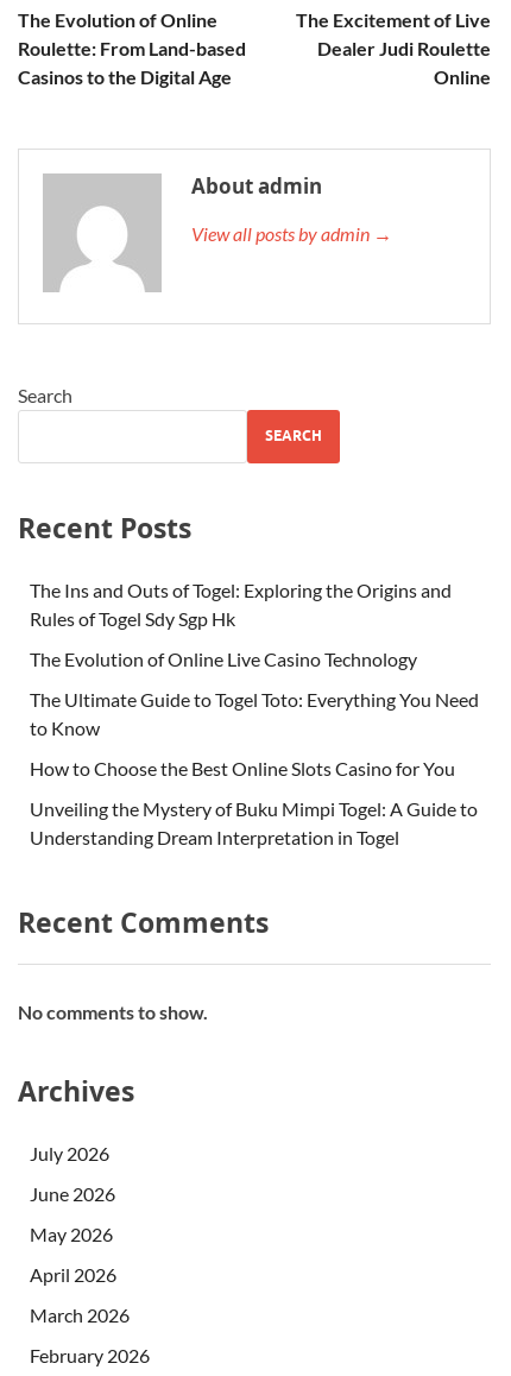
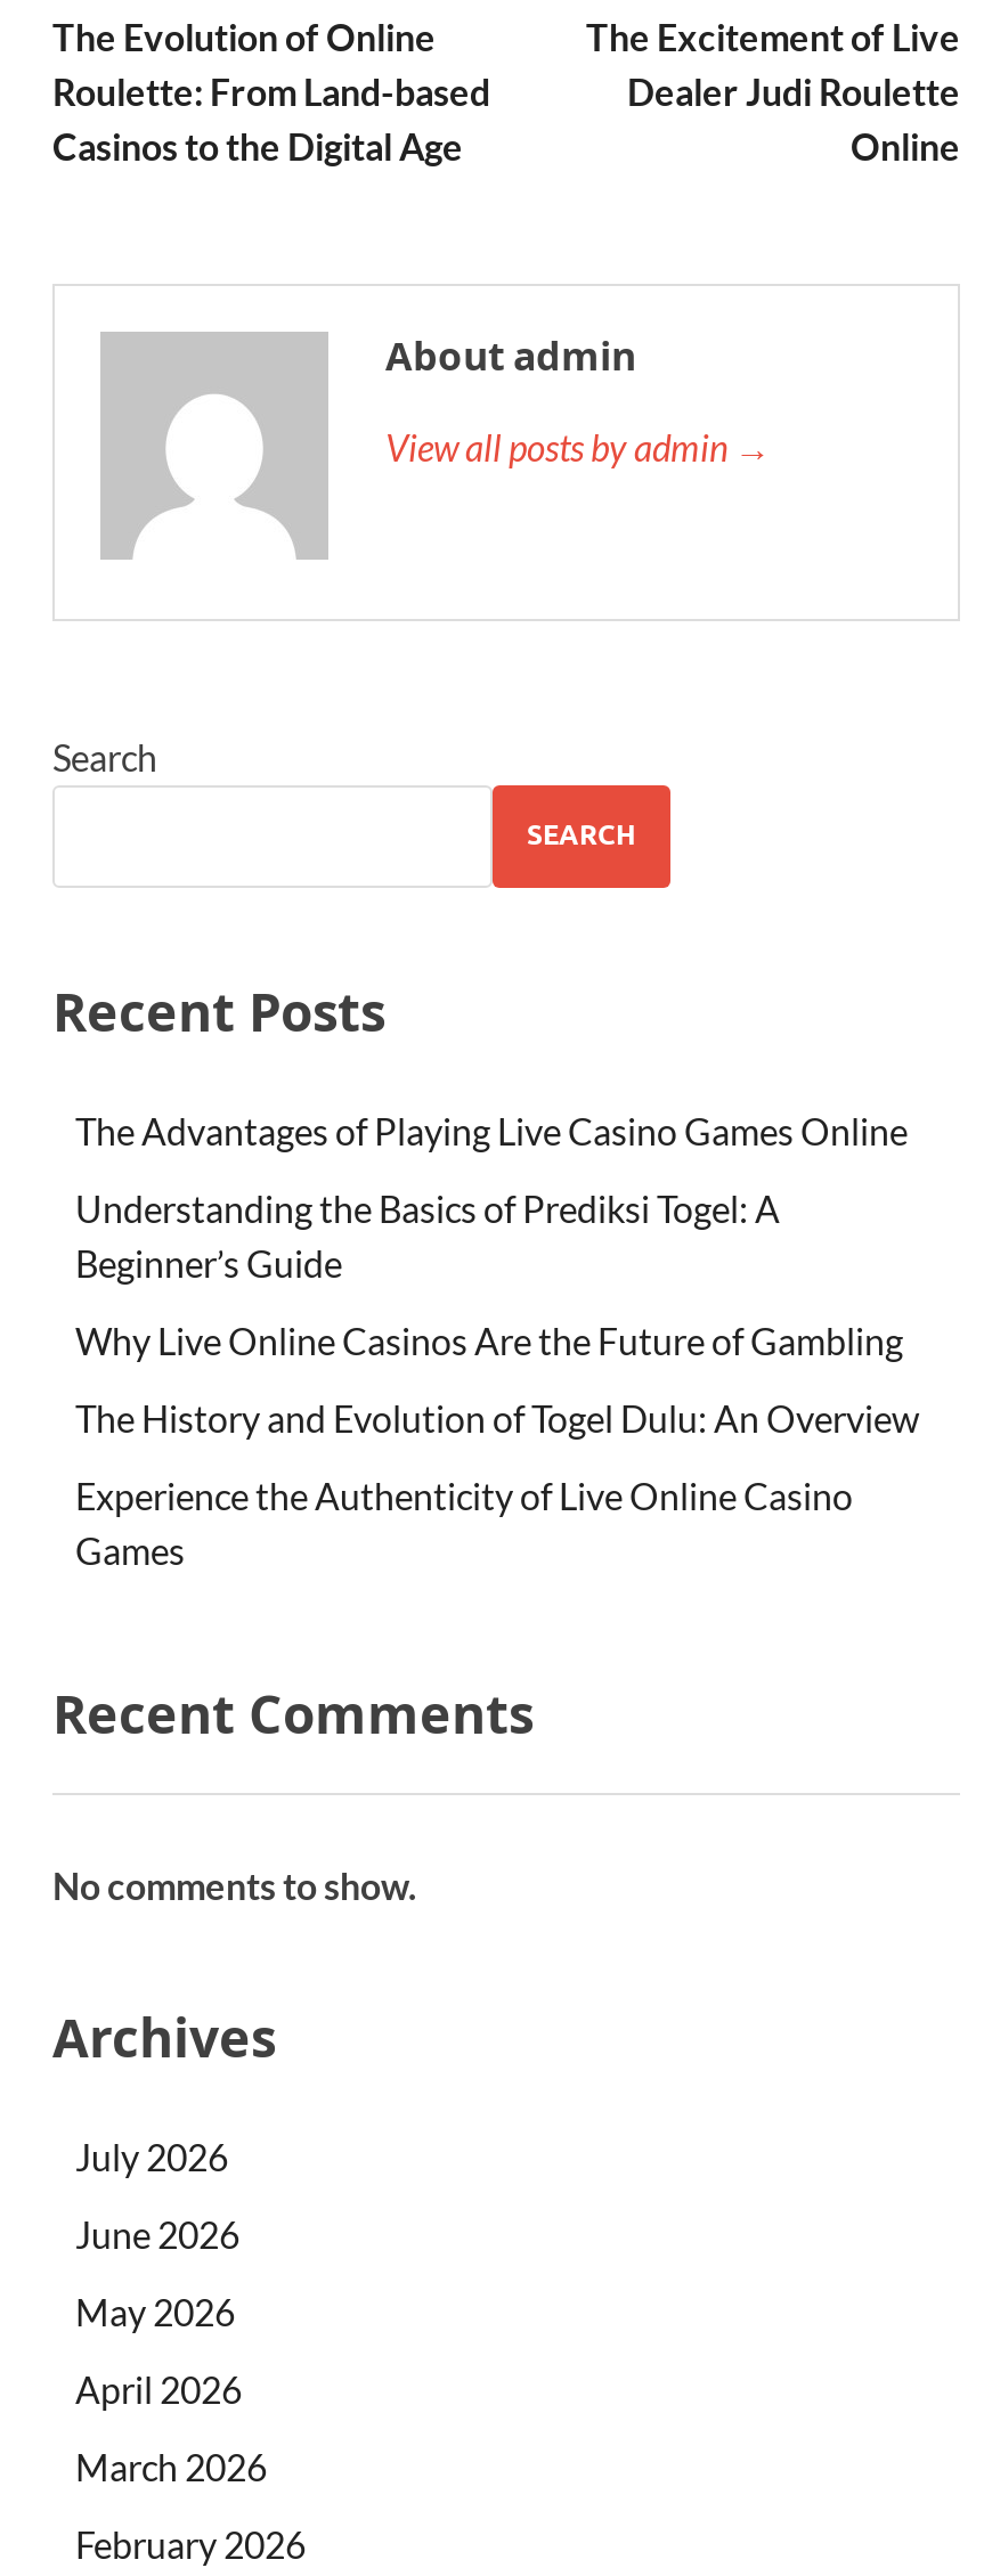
- The Ins and Outs of Togel: Exploring the Origins and
- Rules of Togel Sdy Sgp Hk
+ The Advantages of Playing Live Casino Games Online

- The Evolution of Online Live Casino Technology
+ Understanding the Basics of Prediksi Togel: A
+ Beginner’s Guide

- The Ultimate Guide to Togel Toto: Everything You Need
- to Know
+ Why Live Online Casinos Are the Future of Gambling

- How to Choose the Best Online Slots Casino for You
+ The History and Evolution of Togel Dulu: An Overview

- Unveiling the Mystery of Buku Mimpi Togel: A Guide to
- Understanding Dream Interpretation in Togel
+ Experience the Authenticity of Live Online Casino
+ Games
